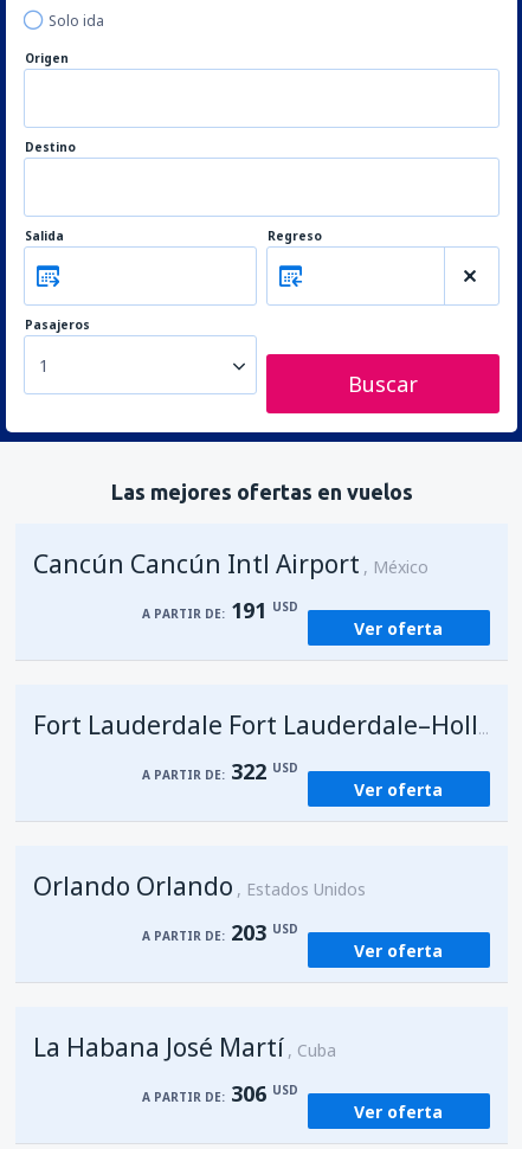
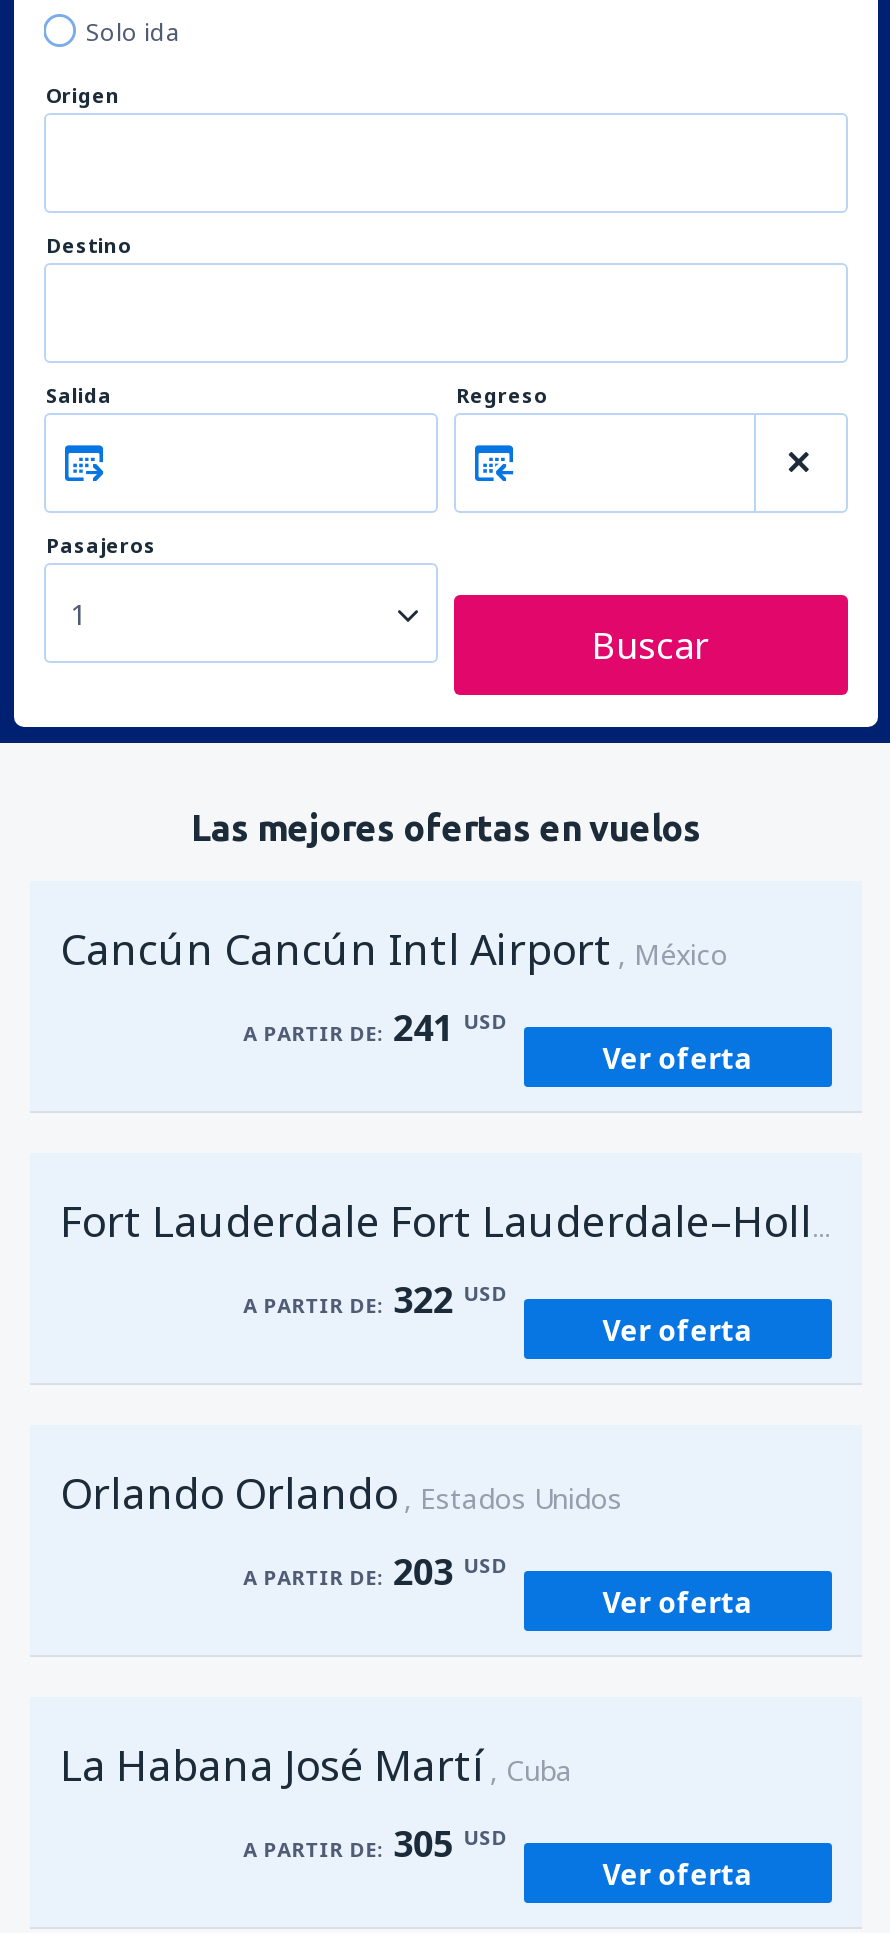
- A PARTIR DE: 191 USD
+ A PARTIR DE: 241 USD

- A PARTIR DE: 306 USD
+ A PARTIR DE: 305 USD
